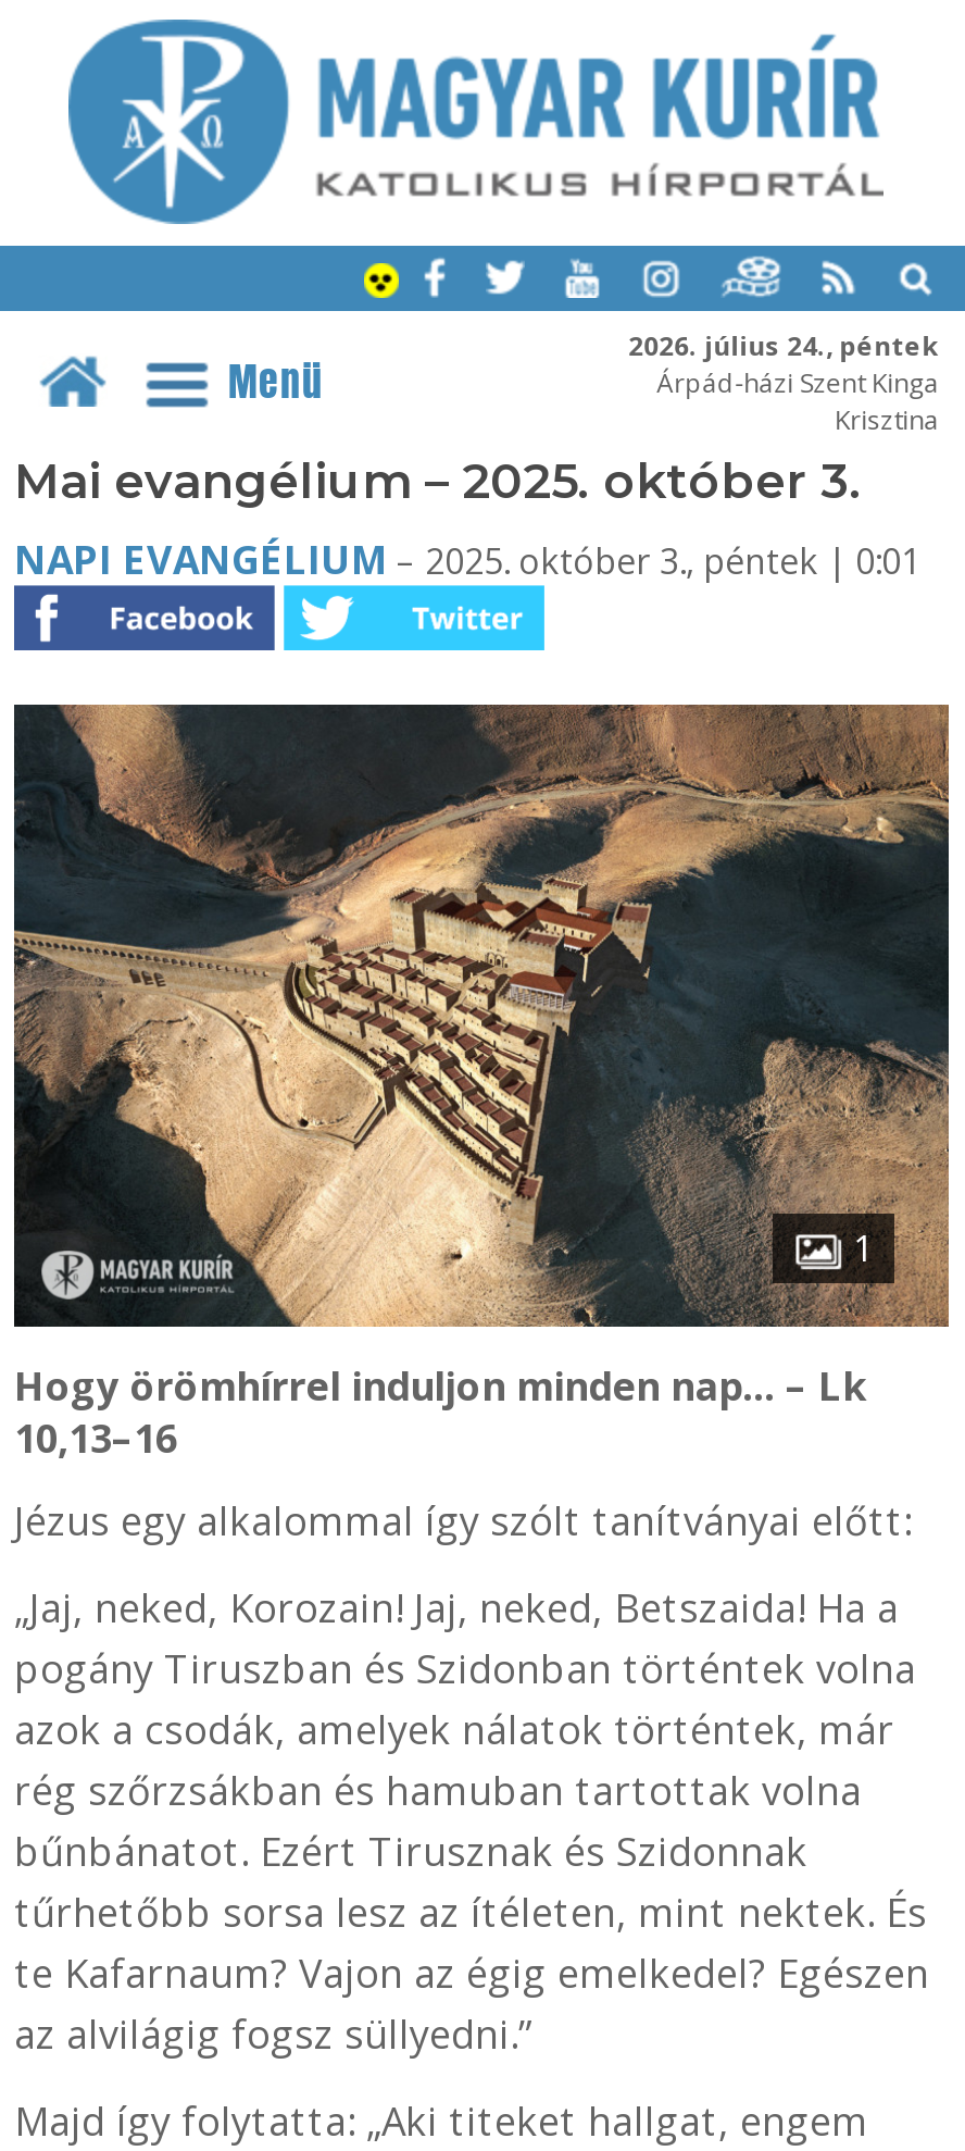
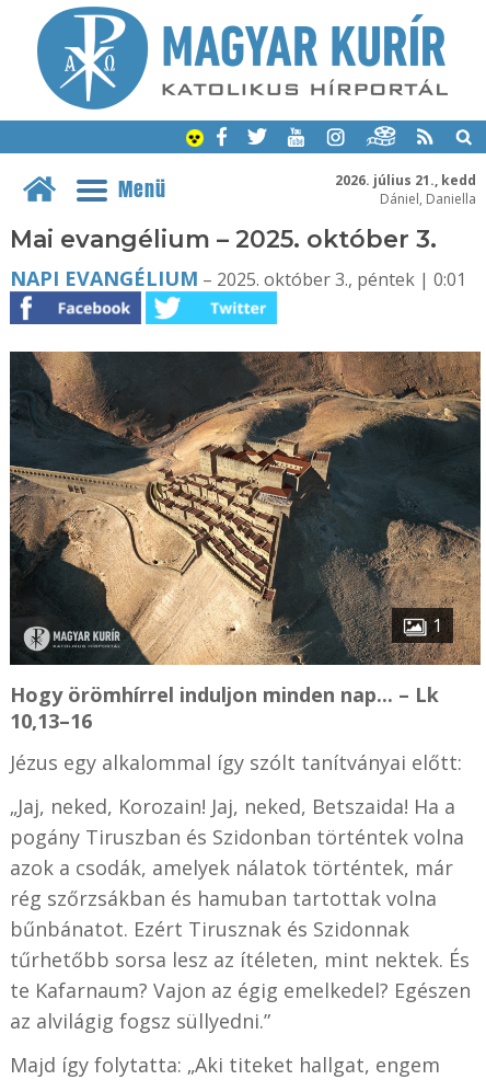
- 2026. július 24., péntek
- Árpád-házi Szent Kinga
- Krisztina
+ 2026. július 21., kedd
+ Dániel, Daniella
